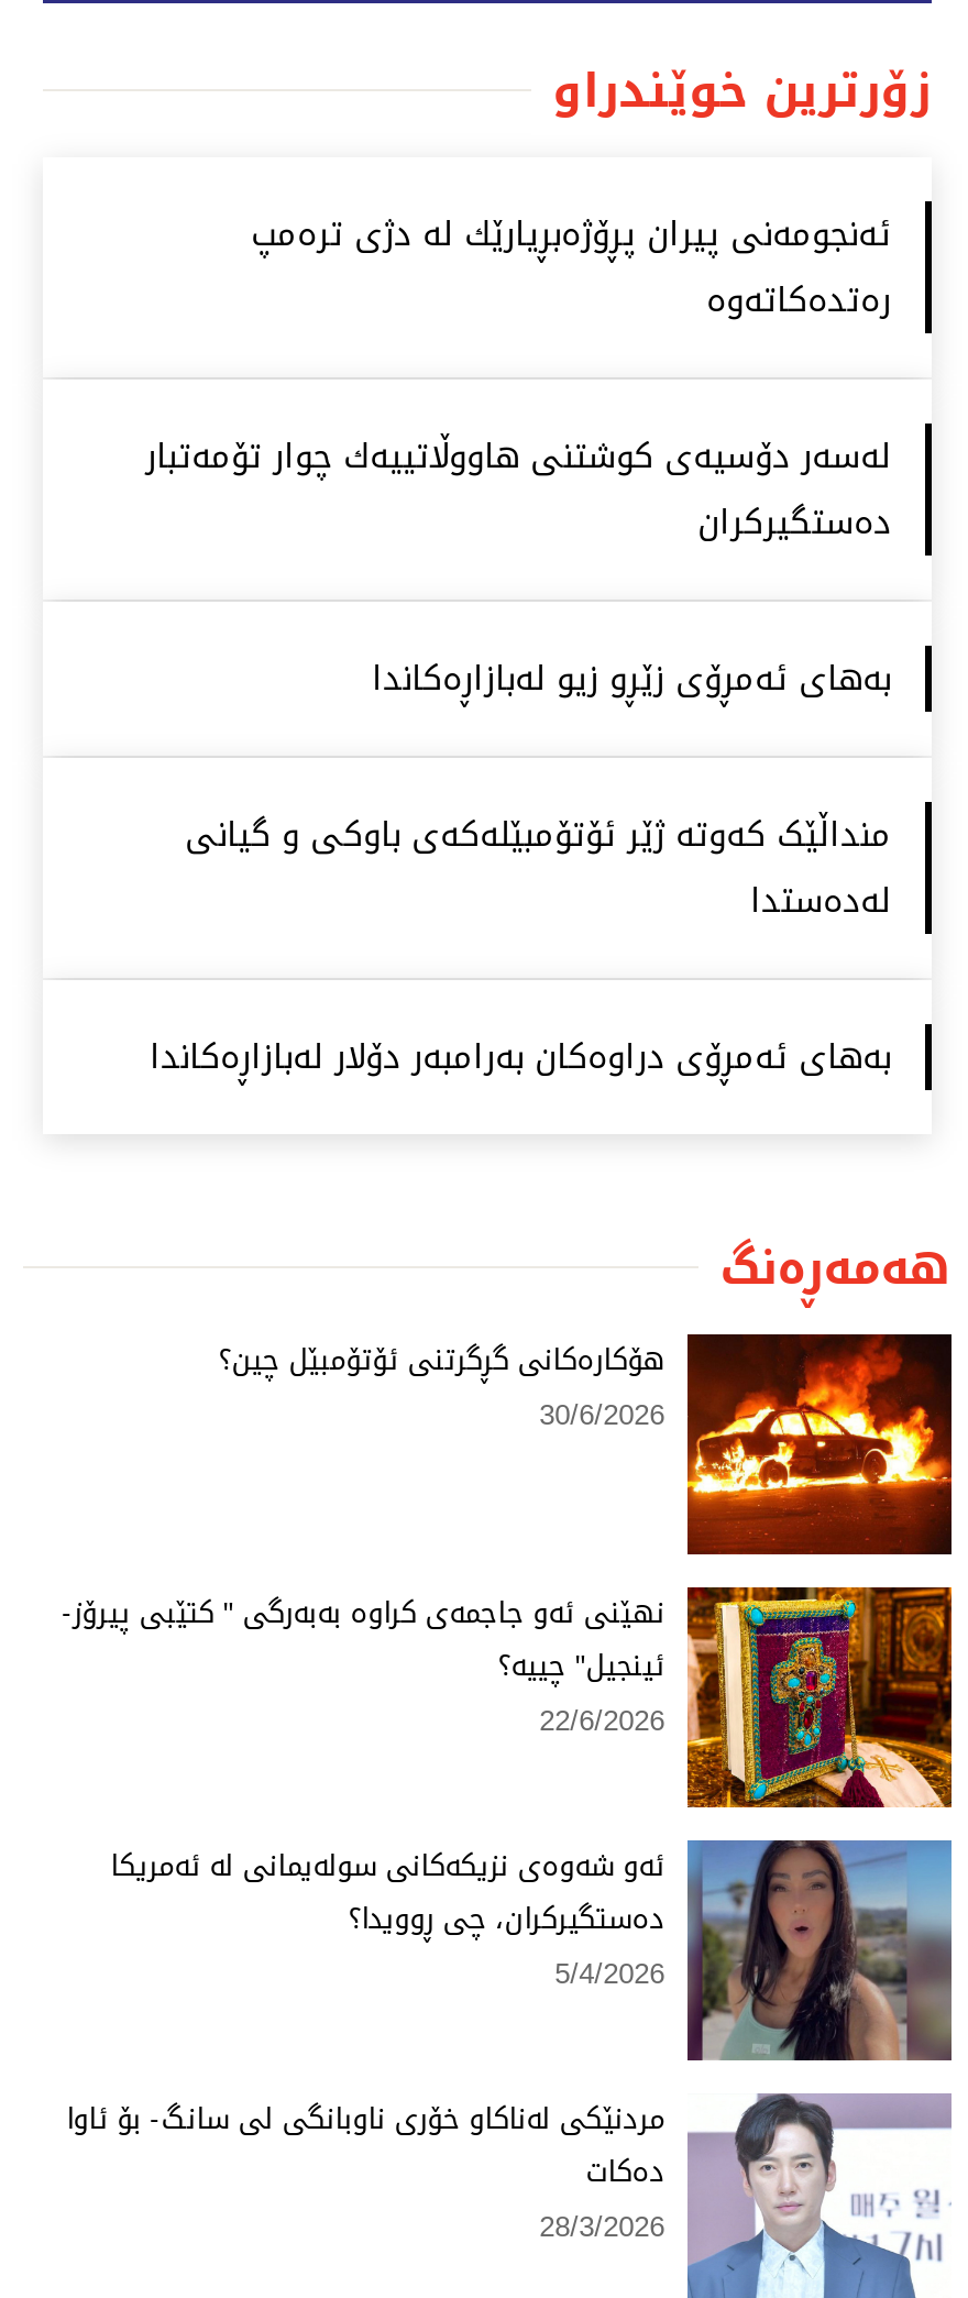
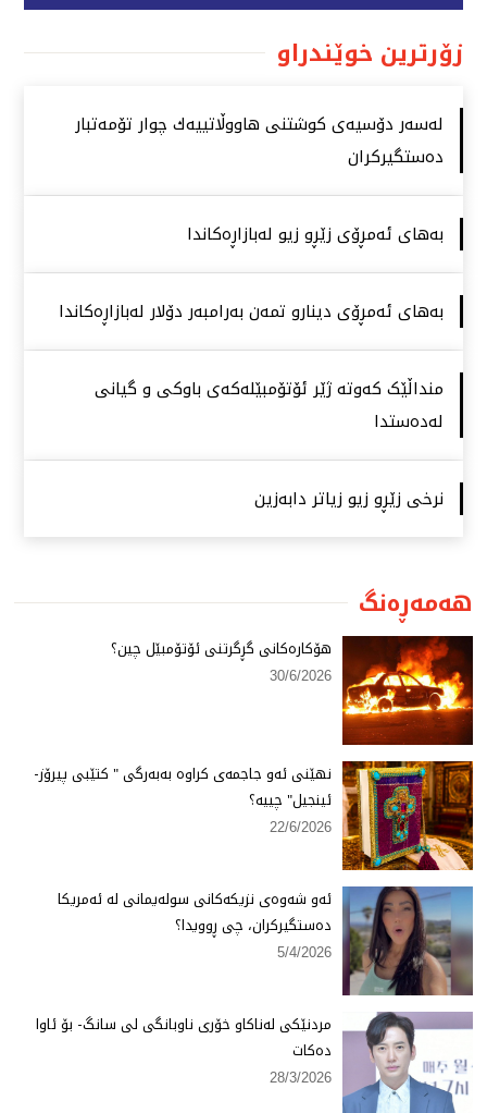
- ئەنجومەنی پیران پڕۆژەبڕیارێك لە دژی ترەمپ
- رەتدەكاتەوە

moved up: لەسەر دۆسیەی كوشتنی هاووڵاتییەك چوار تۆمەتبار | دەستگیركران | بەهای ئەمڕۆی زێڕو زیو لەبازاڕەكاندا

+ بەهای ئەمڕۆی دینارو تمەن بەرامبەر دۆلار لەبازاڕەكاندا

- بەهای ئەمڕۆی دراوەكان بەرامبەر دۆلار لەبازاڕەكاندا
+ نرخی زێڕو زیو زیاتر دابەزین
